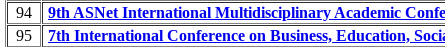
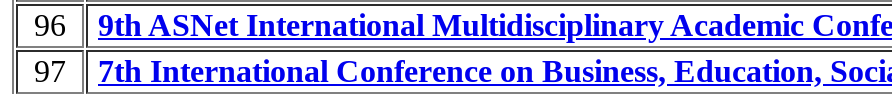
- 94
+ 96

- 95
+ 97
